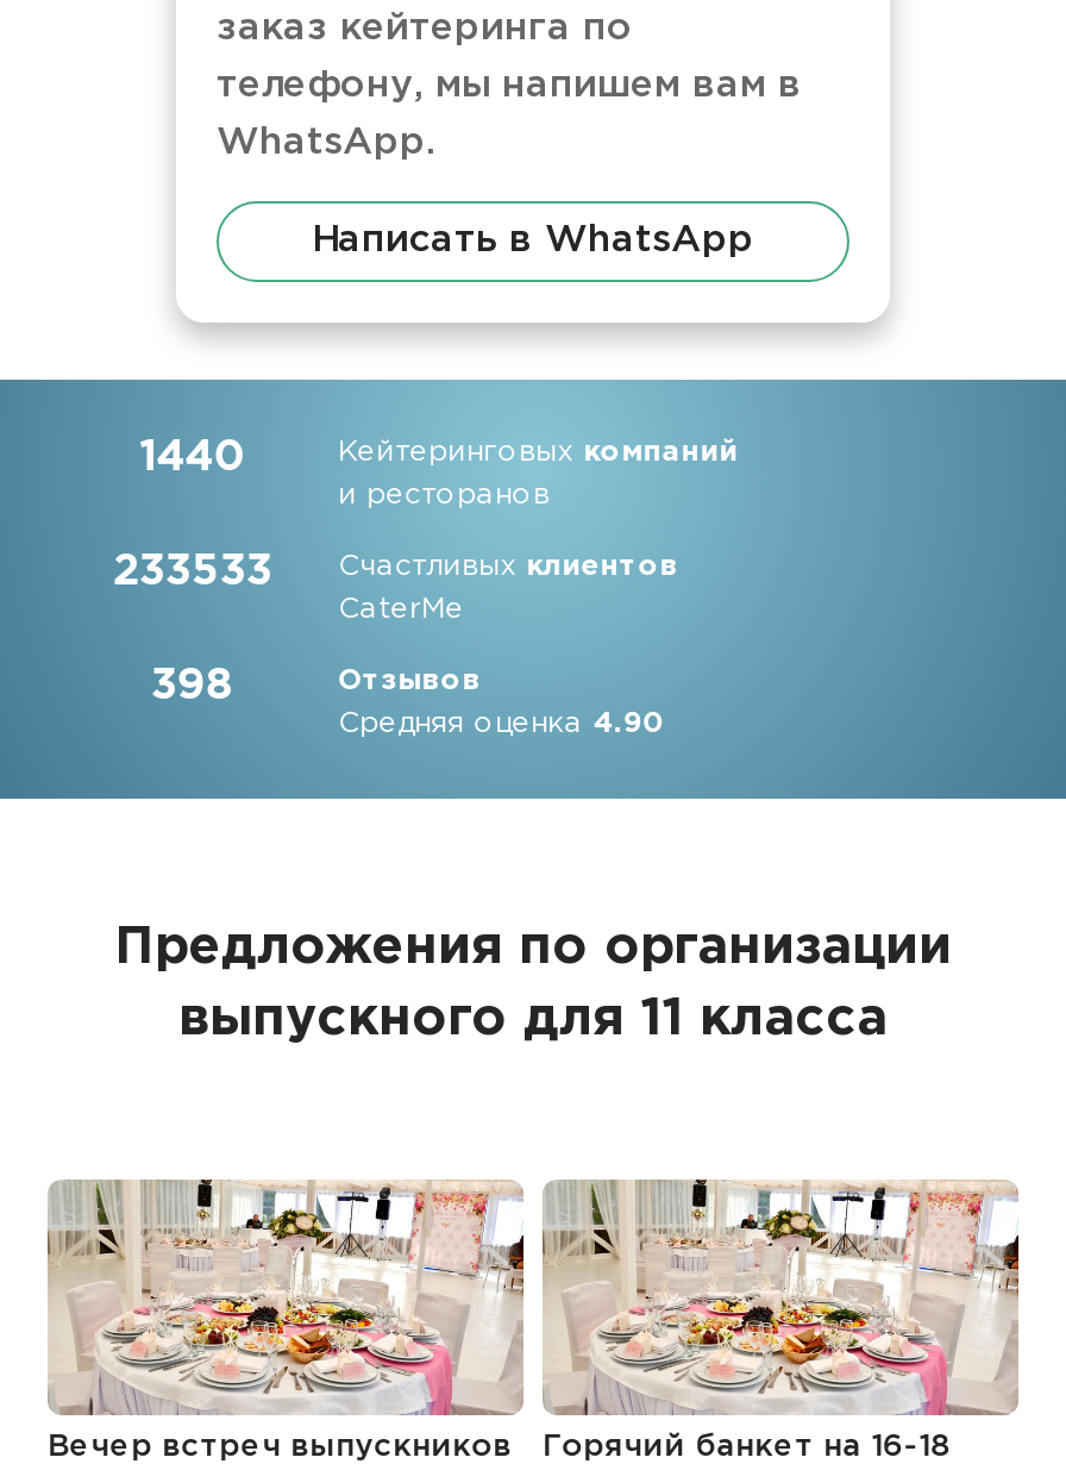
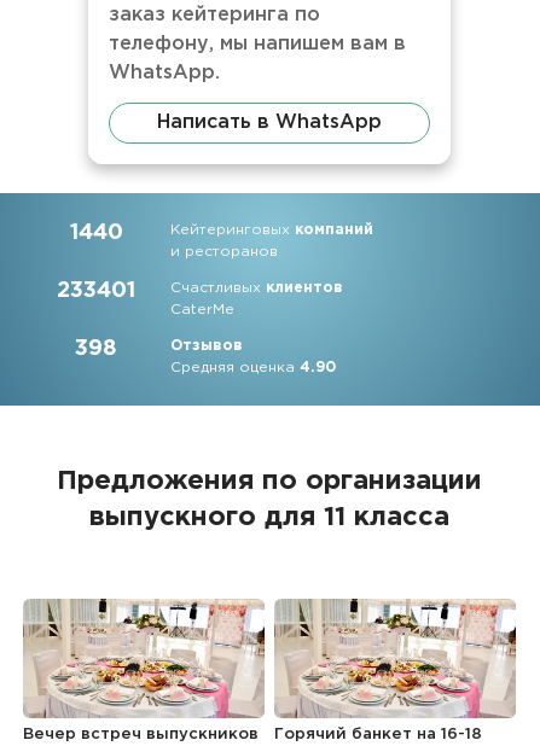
- 233533
+ 233401
